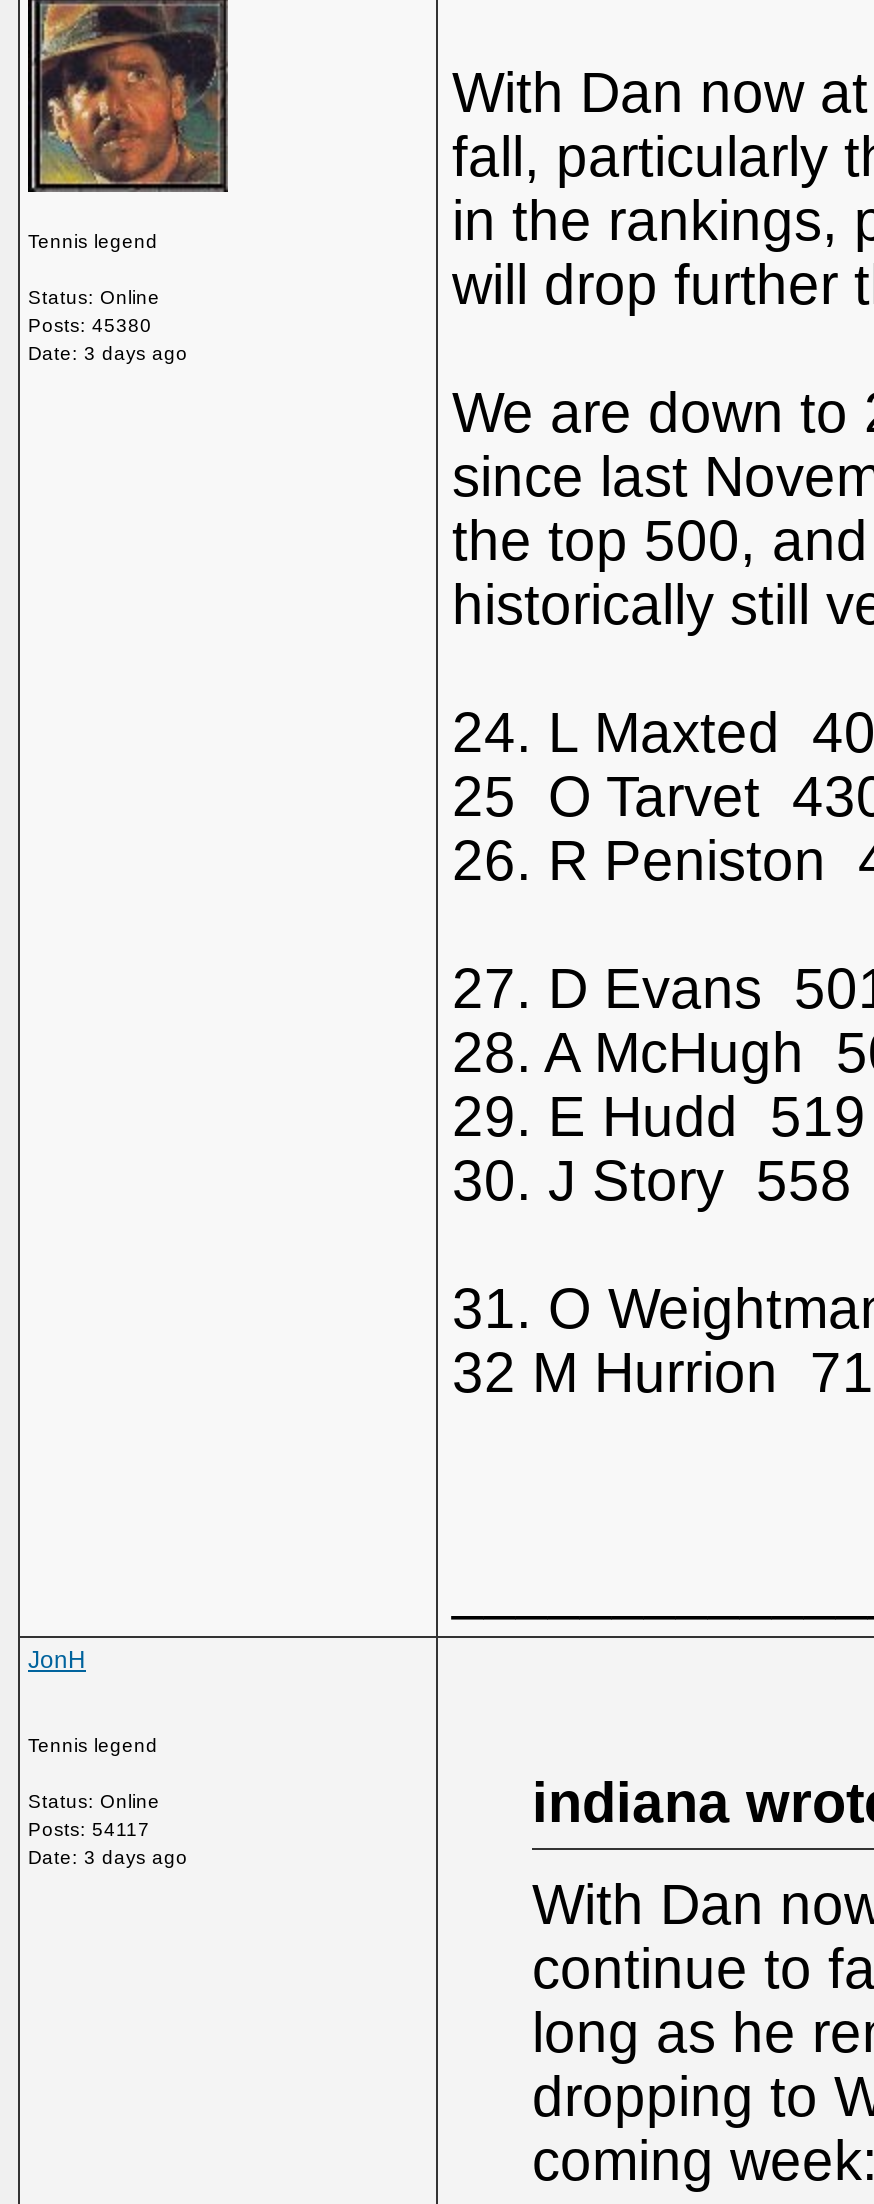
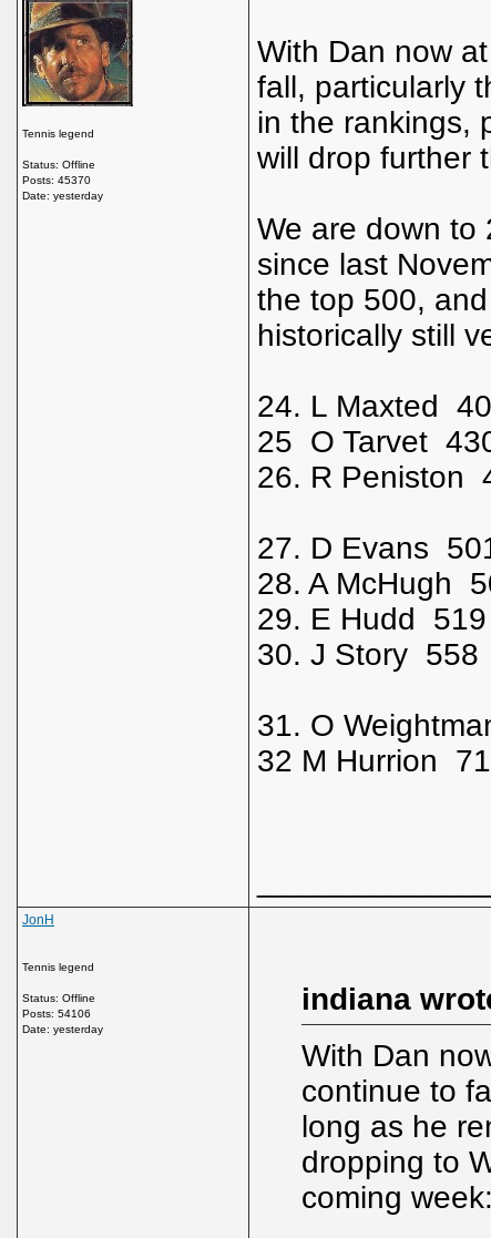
- Status: Online
- Posts: 45380
- Date: 3 days ago
+ Status: Offline
+ Posts: 45370
+ Date: yesterday

- Status: Online
- Posts: 54117
- Date: 3 days ago
+ Status: Offline
+ Posts: 54106
+ Date: yesterday
